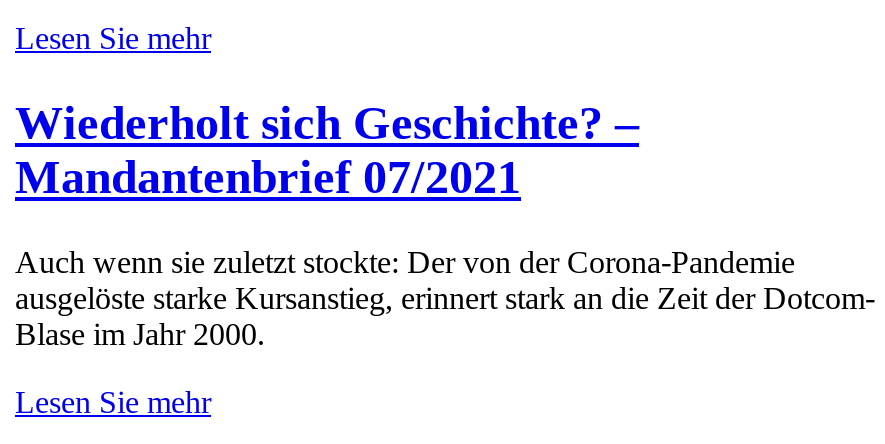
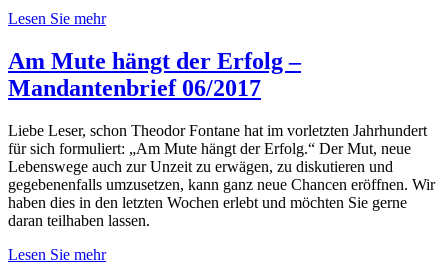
- Wiederholt sich Geschichte? –
- Mandantenbrief 07/2021
+ Am Mute hängt der Erfolg –
+ Mandantenbrief 06/2017

- Auch wenn sie zuletzt stockte: Der von der Corona-Pandemie
- ausgelöste starke Kursanstieg, erinnert stark an die Zeit der Dotcom-
- Blase im Jahr 2000.
+ Liebe Leser, schon Theodor Fontane hat im vorletzten Jahrhundert
+ für sich formuliert: „Am Mute hängt der Erfolg.“ Der Mut, neue
+ Lebenswege auch zur Unzeit zu erwägen, zu diskutieren und
+ gegebenenfalls umzusetzen, kann ganz neue Chancen eröffnen. Wir
+ haben dies in den letzten Wochen erlebt und möchten Sie gerne
+ daran teilhaben lassen.
